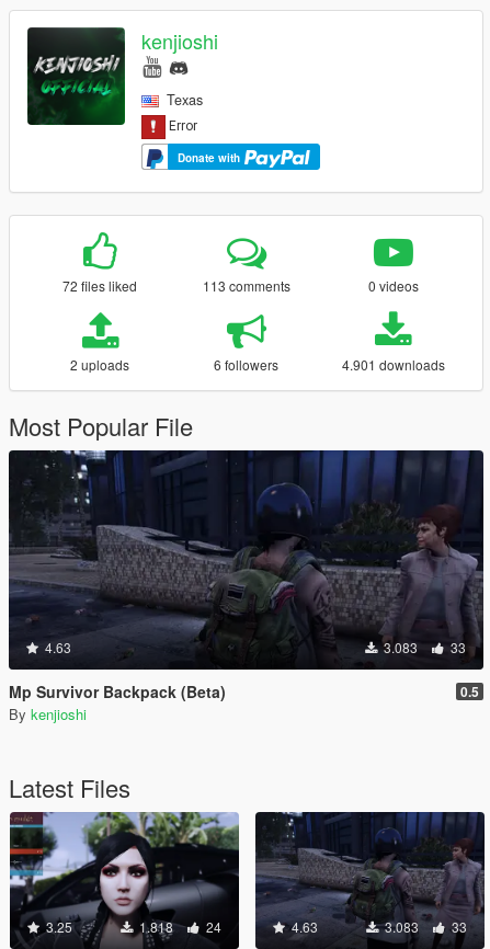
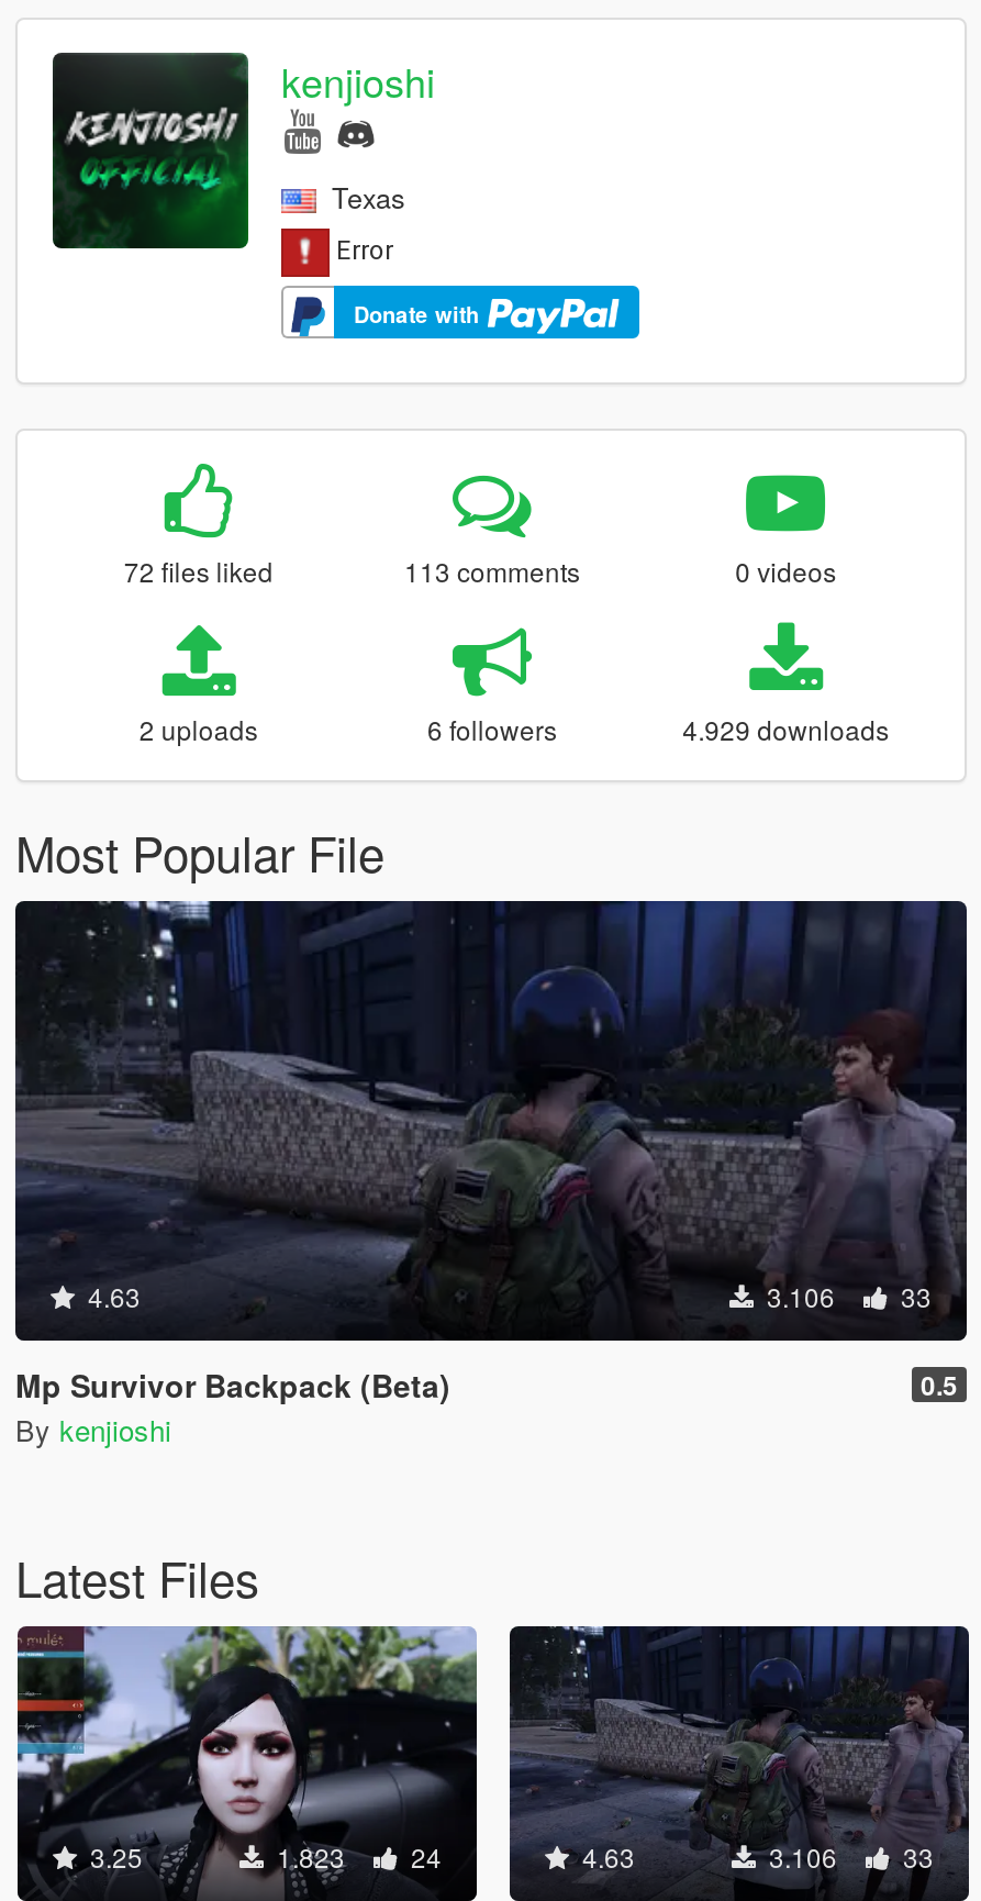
- 4.901 downloads
+ 4.929 downloads

- 3.083 33
+ 3.106 33

- 1.818 24
+ 1.823 24

- 3.083 33
+ 3.106 33
